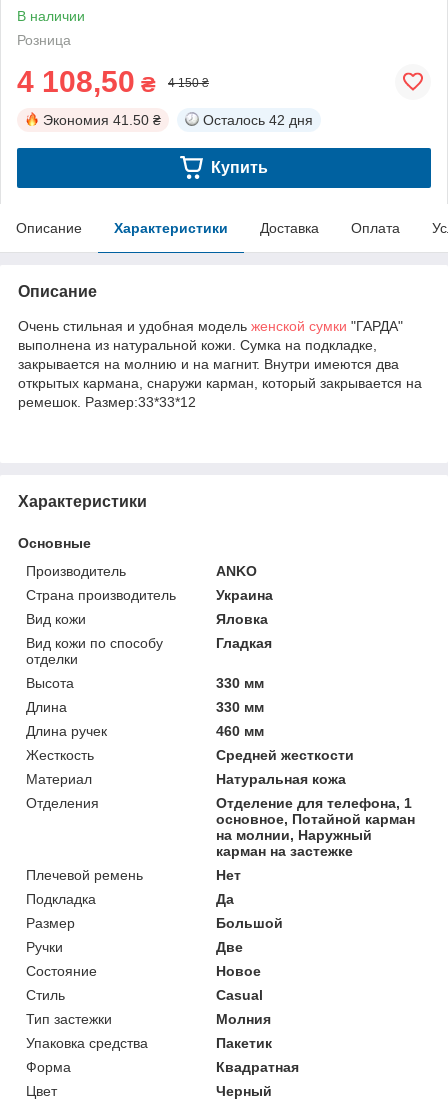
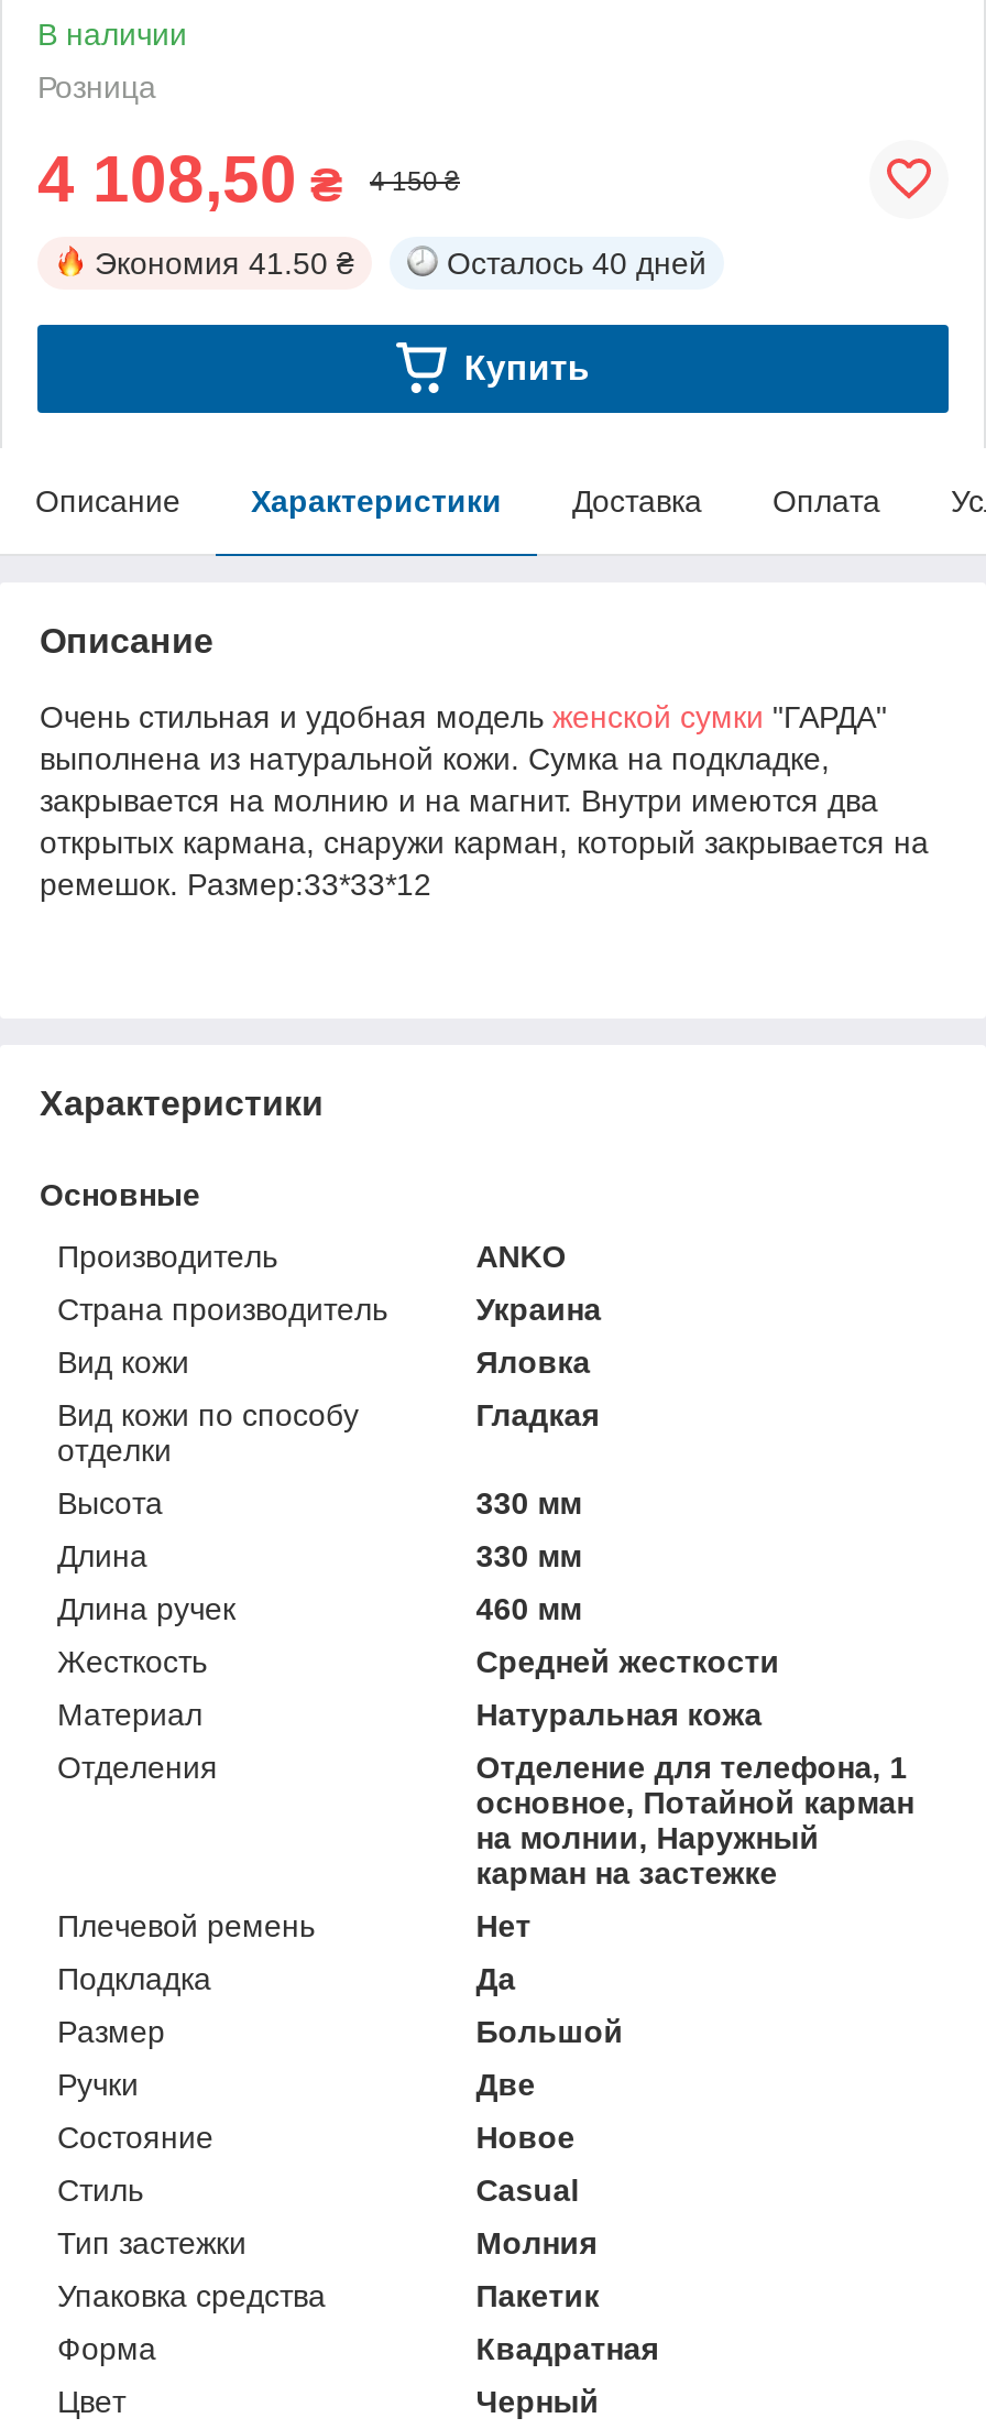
- Осталось 42 дня
+ Осталось 40 дней
